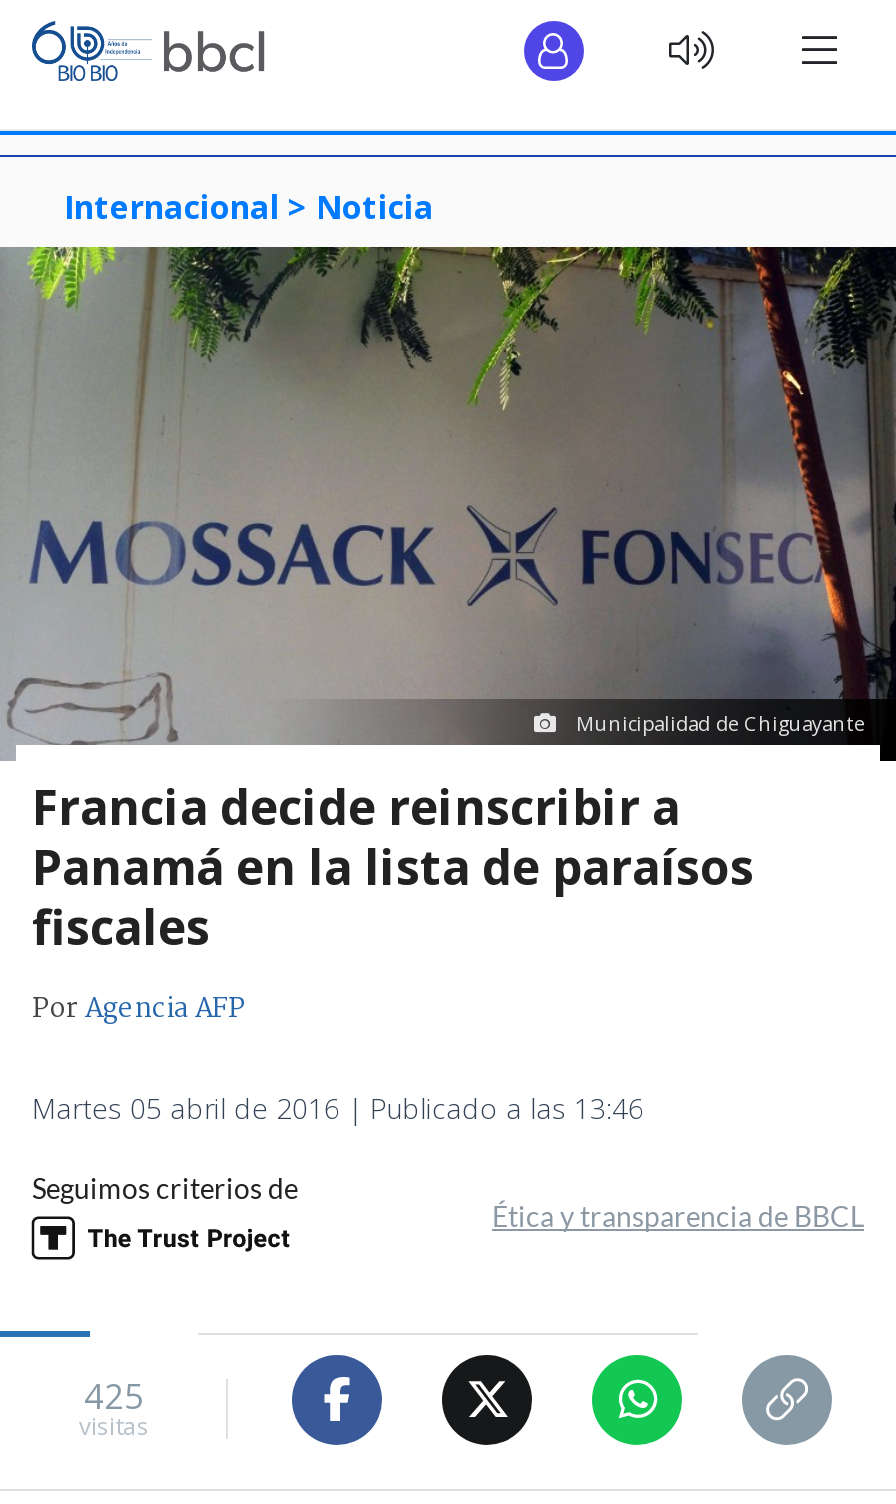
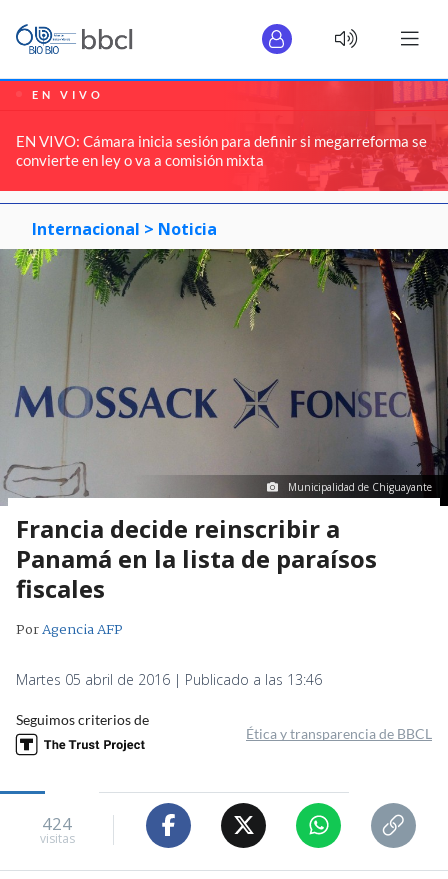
+ [image]
+ EN VIVO
+ EN VIVO: Cámara inicia sesión para definir si megarreforma se
+ convierte en ley o va a comisión mixta

- 425
+ 424
